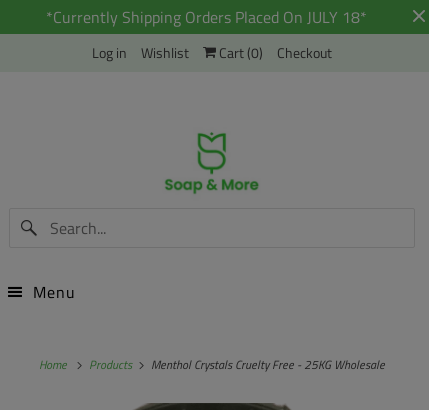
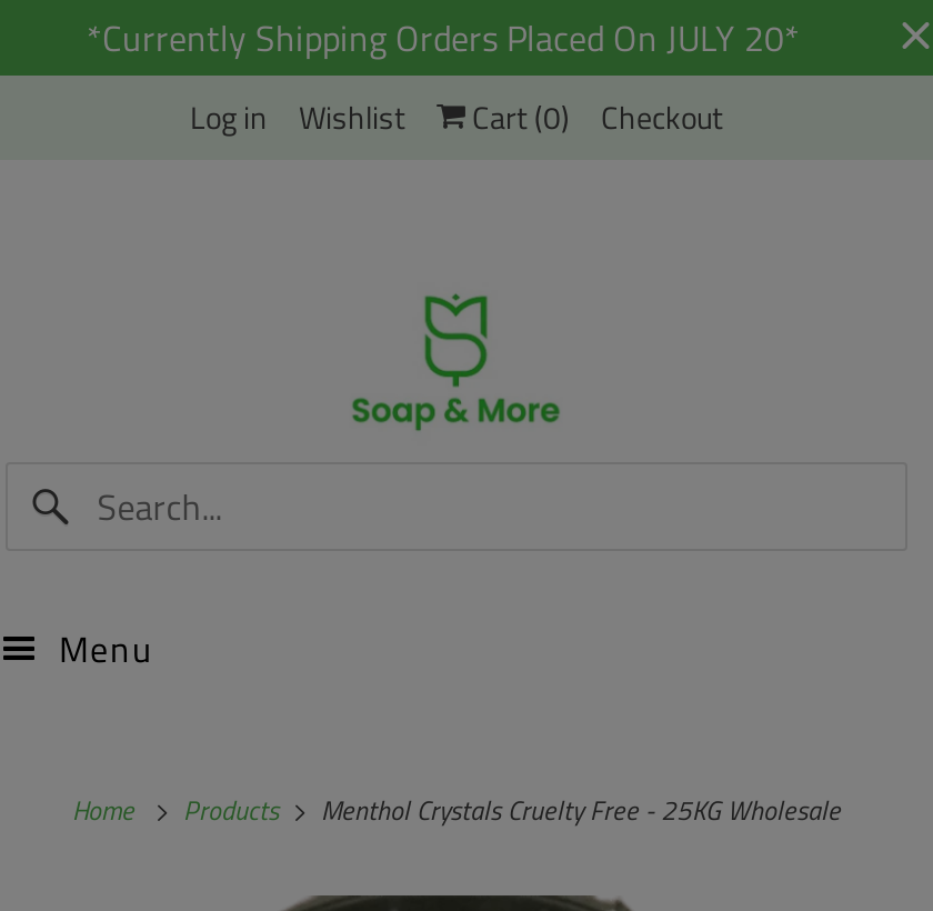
- *Currently Shipping Orders Placed On JULY 18*
+ *Currently Shipping Orders Placed On JULY 20*
